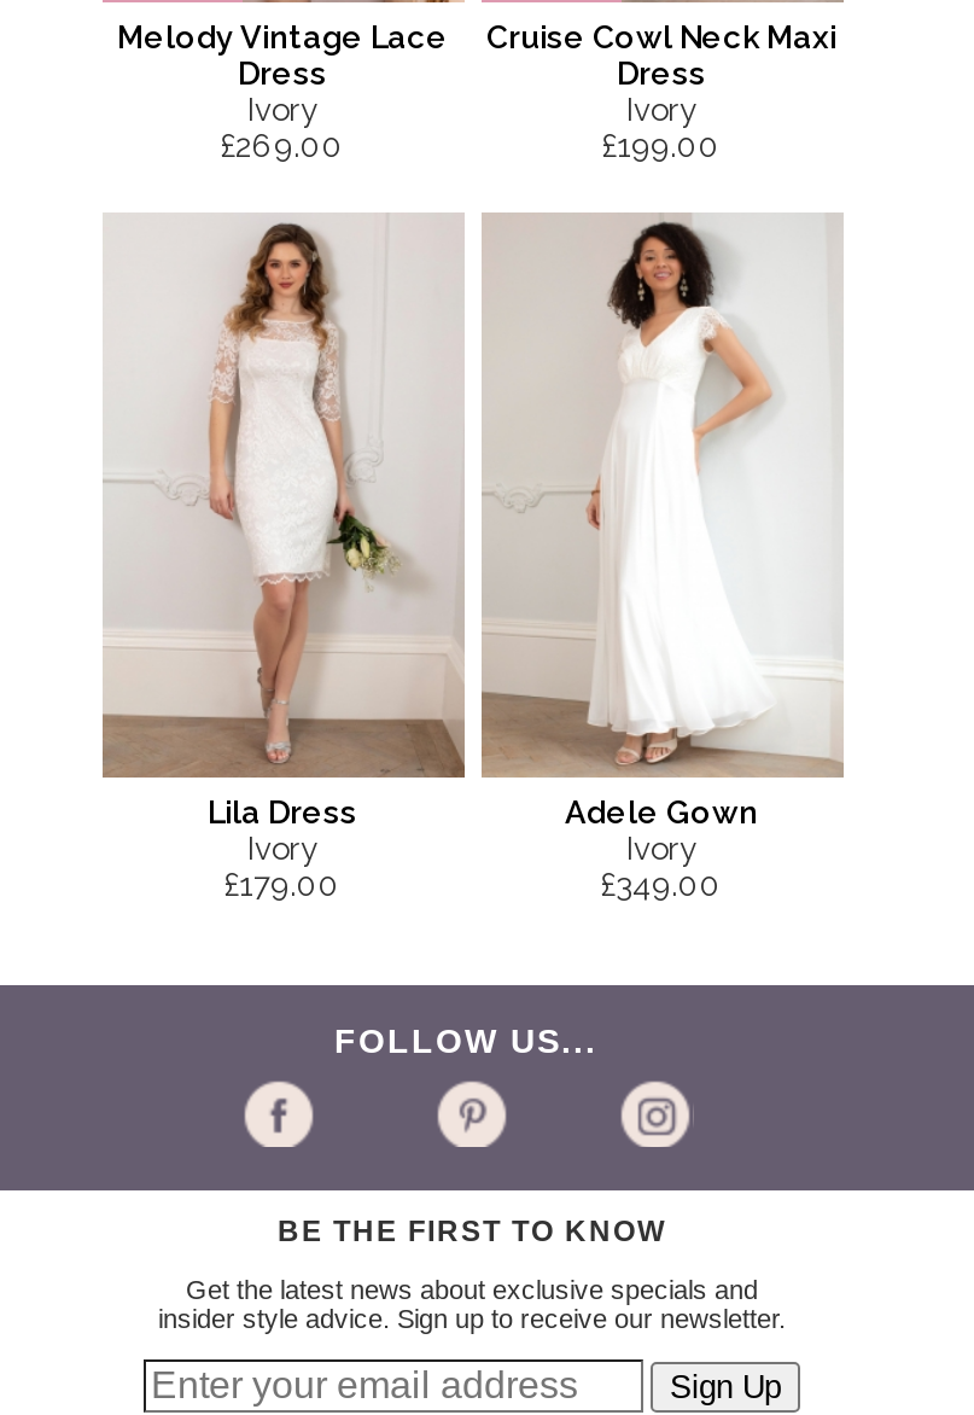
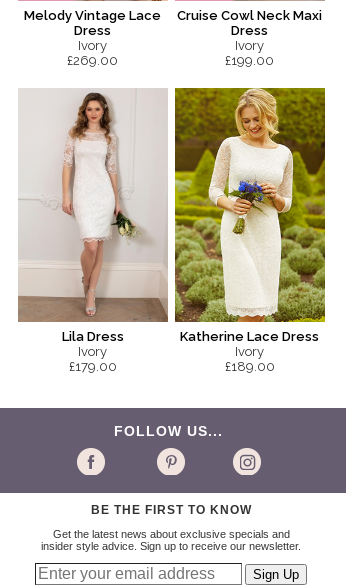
- [image]
- Adele Gown
+ [image]
+ Katherine Lace Dress

- £349.00
+ £189.00
